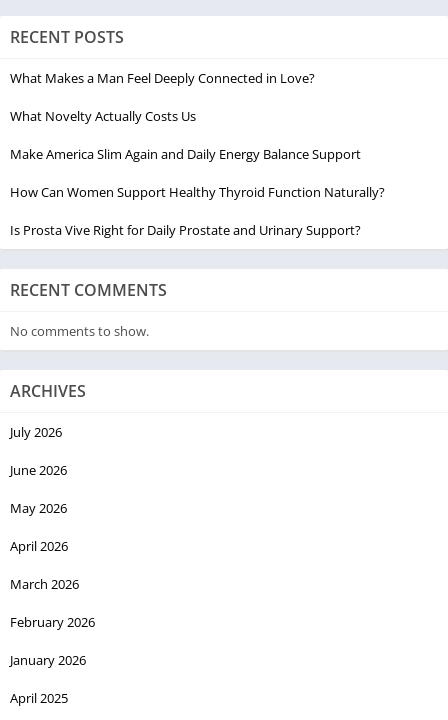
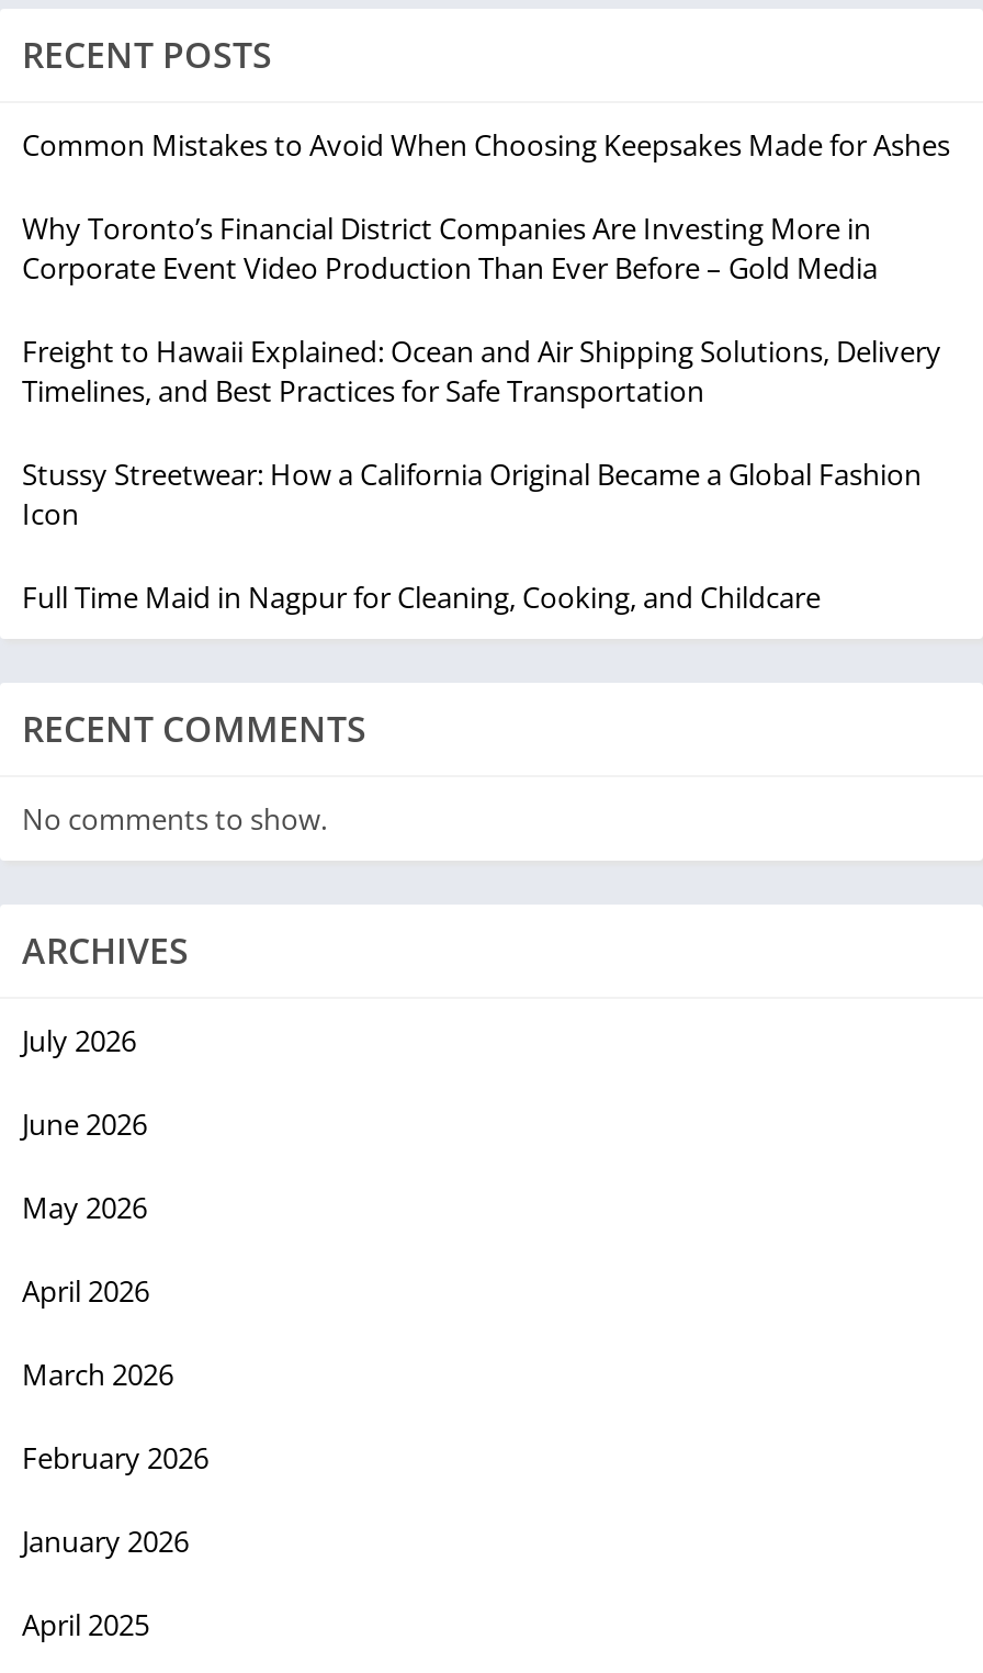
- What Makes a Man Feel Deeply Connected in Love?
+ Common Mistakes to Avoid When Choosing Keepsakes Made for Ashes

- What Novelty Actually Costs Us
+ Why Toronto’s Financial District Companies Are Investing More in
+ Corporate Event Video Production Than Ever Before – Gold Media

- Make America Slim Again and Daily Energy Balance Support
+ Freight to Hawaii Explained: Ocean and Air Shipping Solutions, Delivery
+ Timelines, and Best Practices for Safe Transportation

- How Can Women Support Healthy Thyroid Function Naturally?
+ Stussy Streetwear: How a California Original Became a Global Fashion
+ Icon

- Is Prosta Vive Right for Daily Prostate and Urinary Support?
+ Full Time Maid in Nagpur for Cleaning, Cooking, and Childcare
